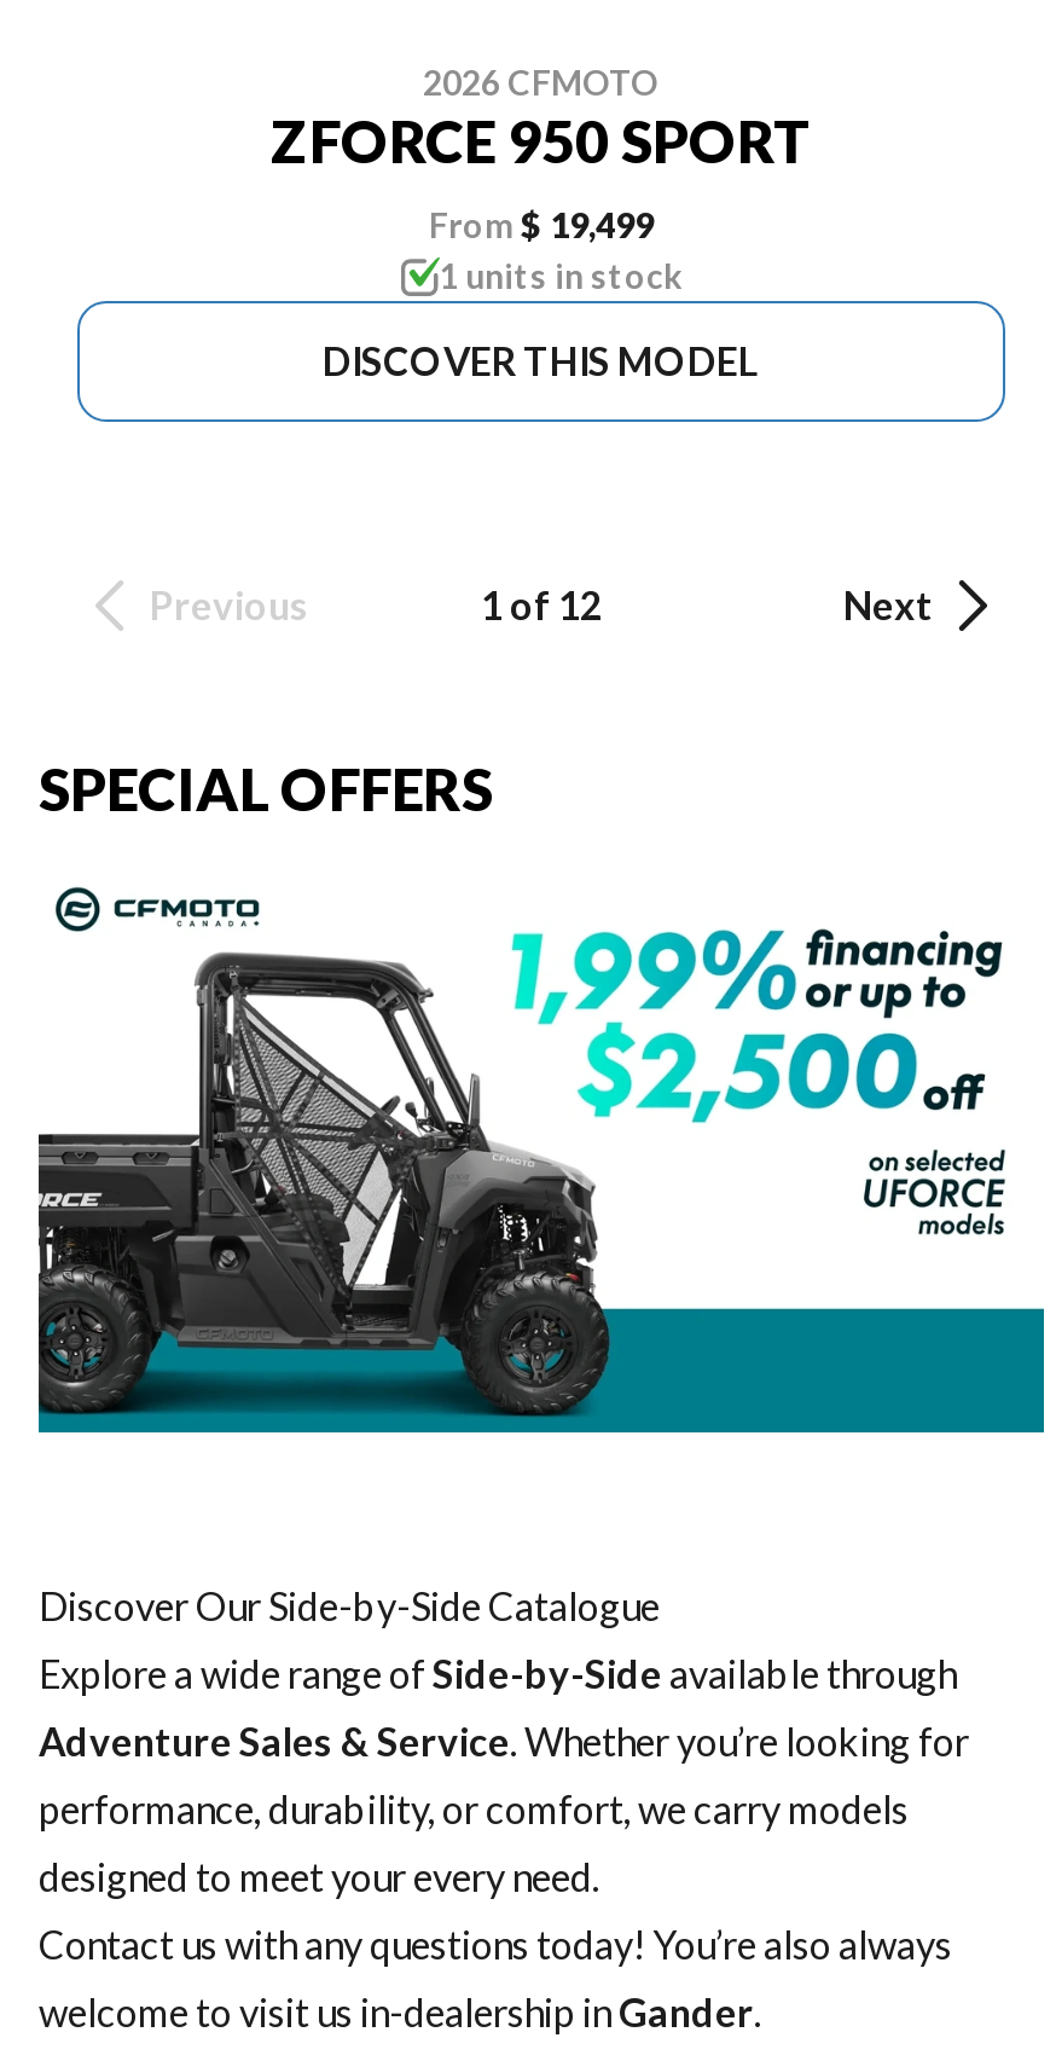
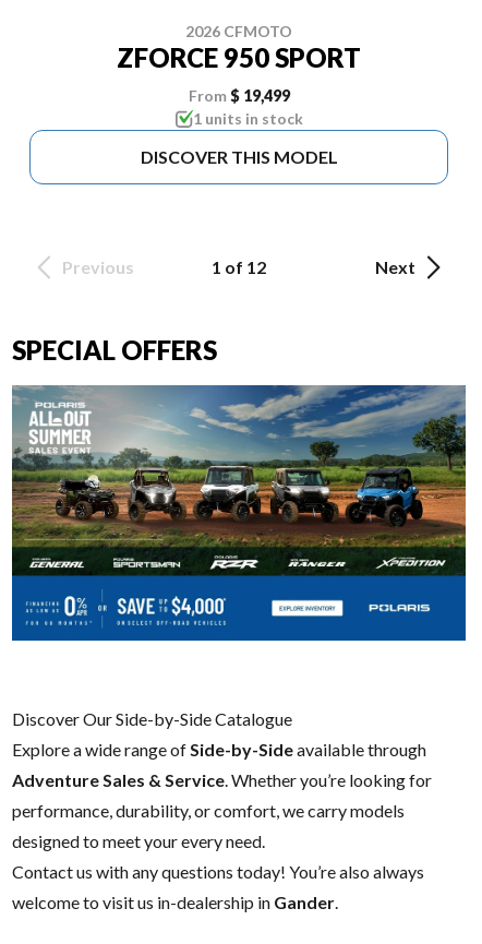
- [image]
+ [image]
